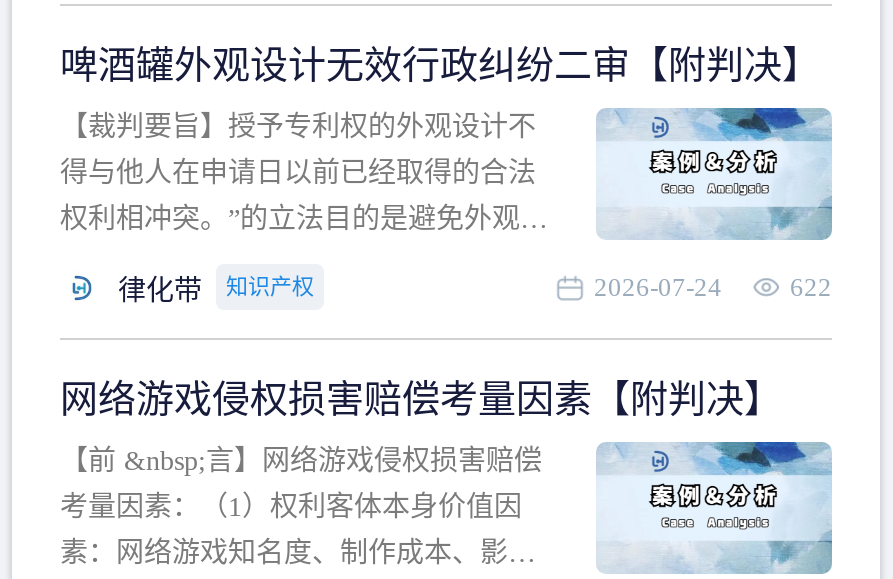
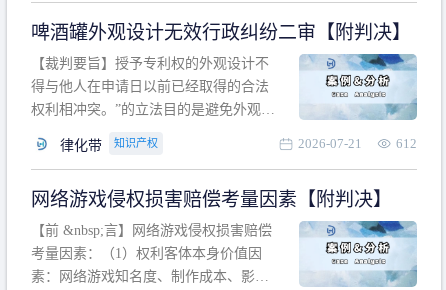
- 2026-07-24
+ 2026-07-21

- 622
+ 612
